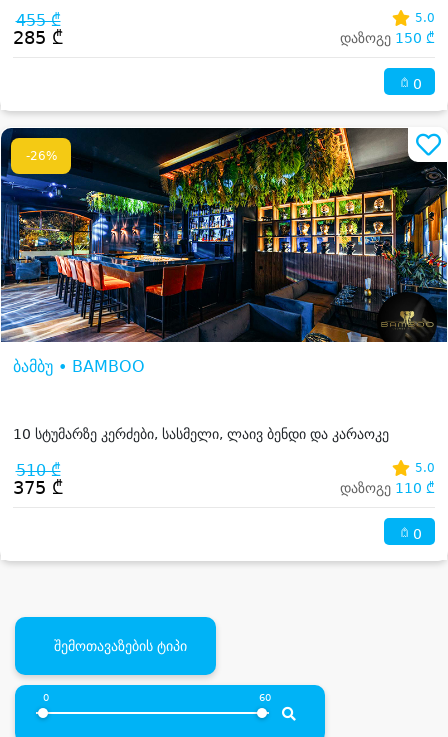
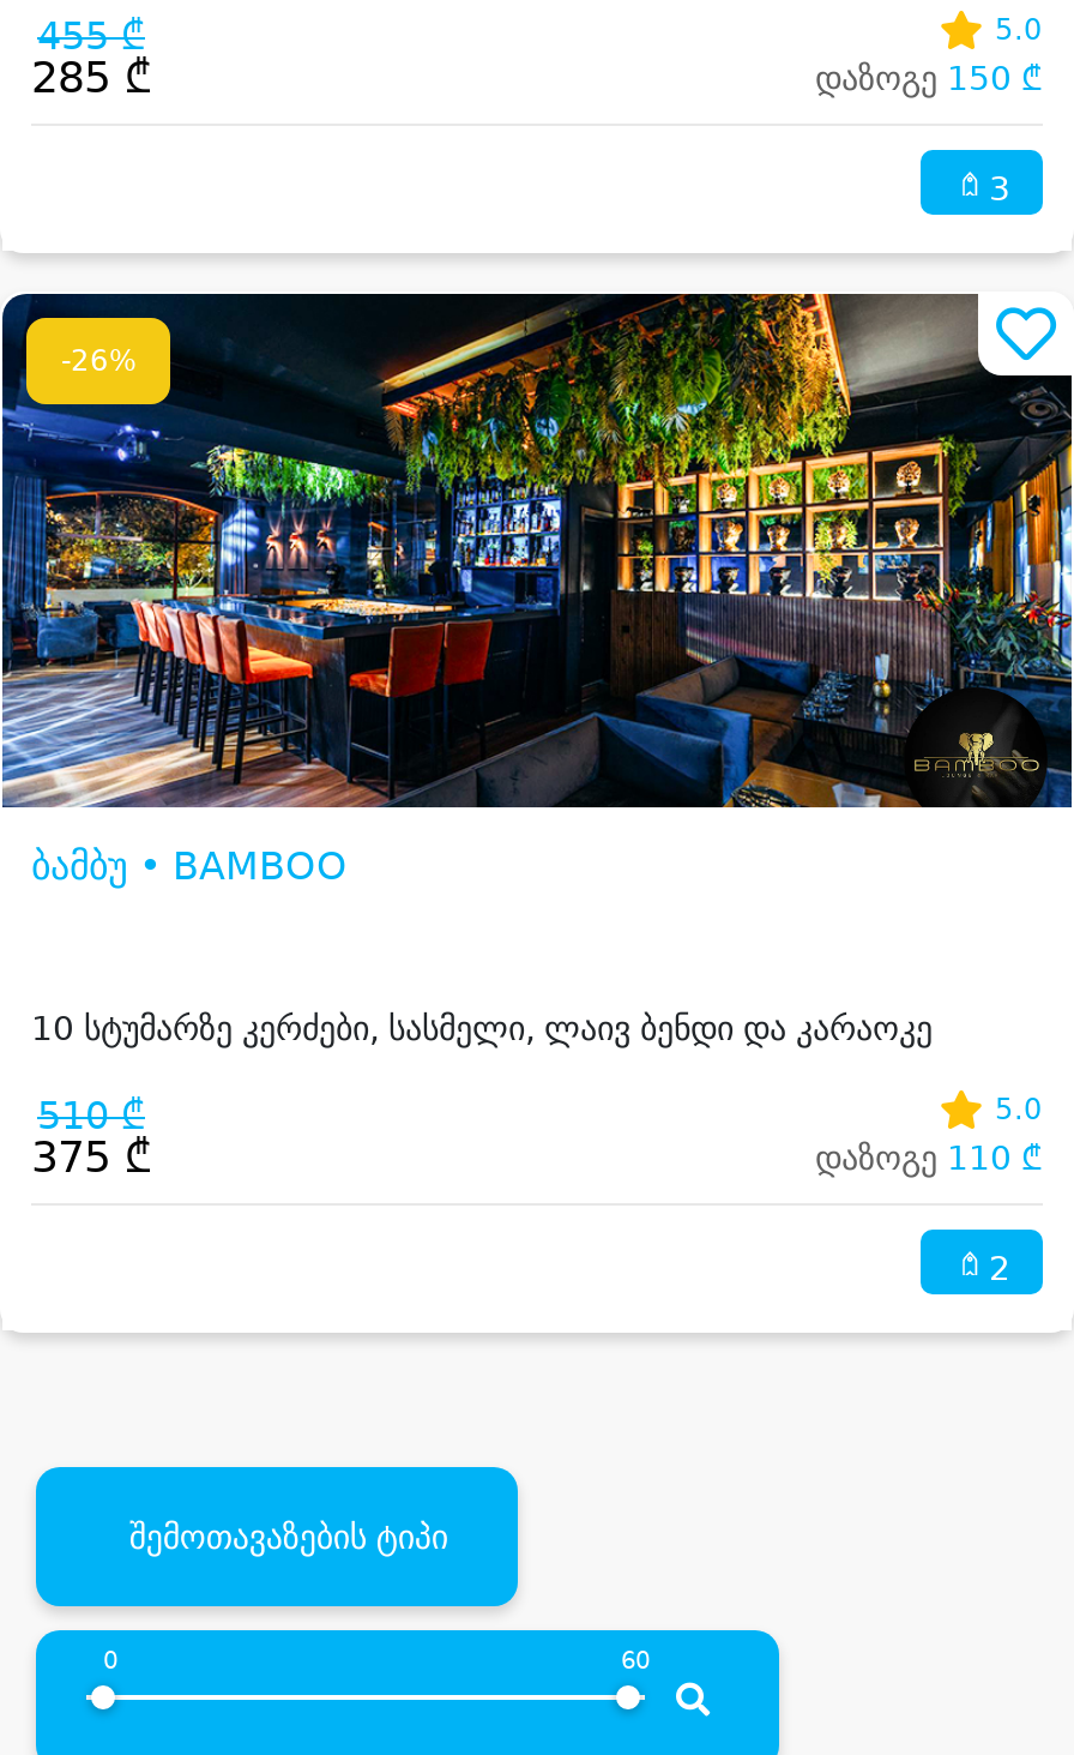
- 0
+ 3

- 0
+ 2
